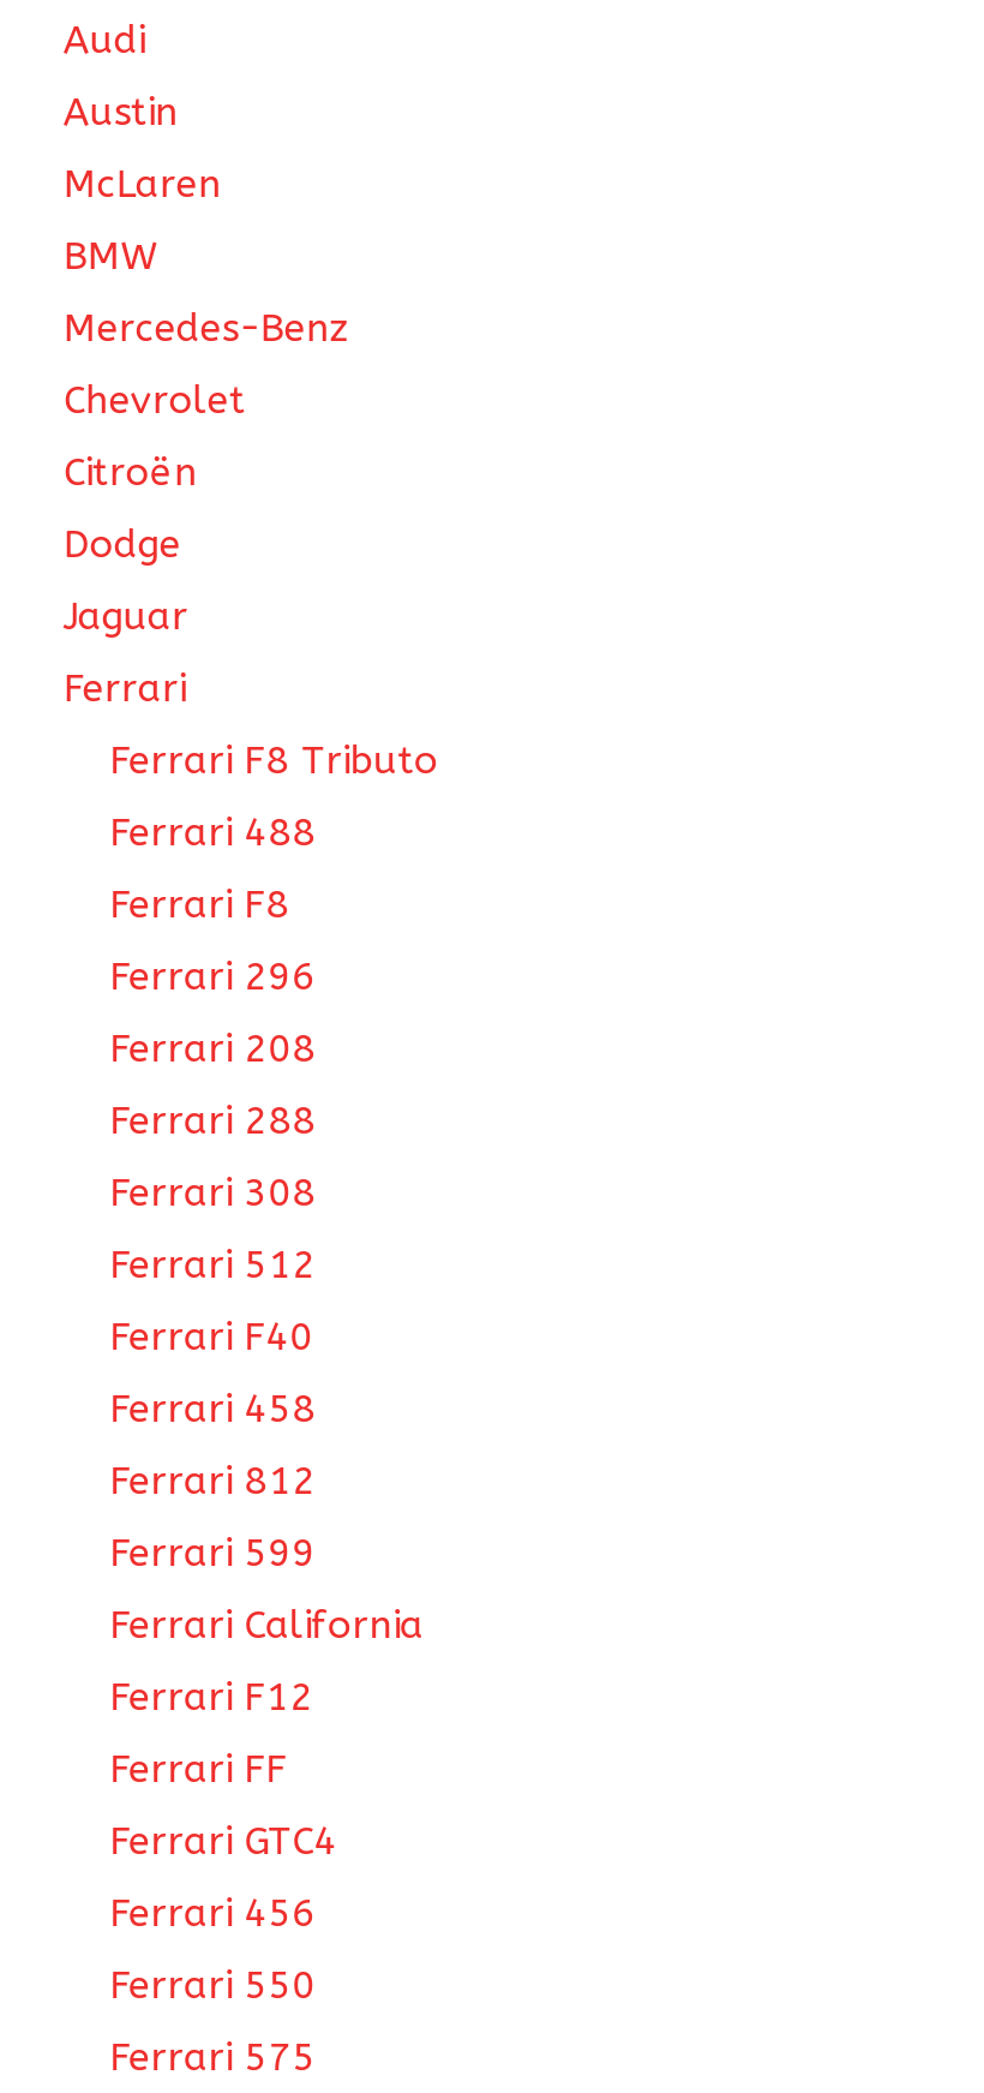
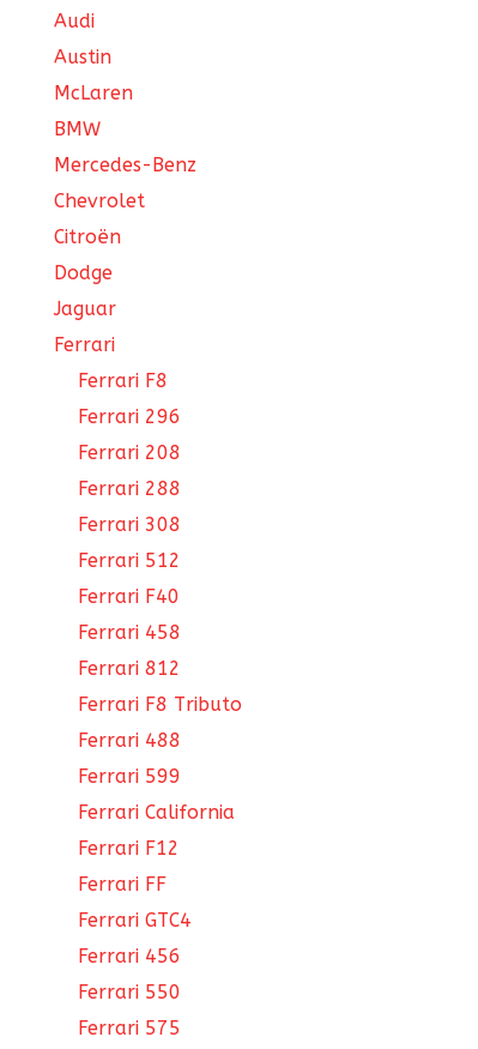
moved down: Ferrari F8 Tributo | Ferrari 488

moved up: Ferrari F8 | Ferrari 296 | Ferrari 208 | ... | Ferrari 458 | Ferrari 812
